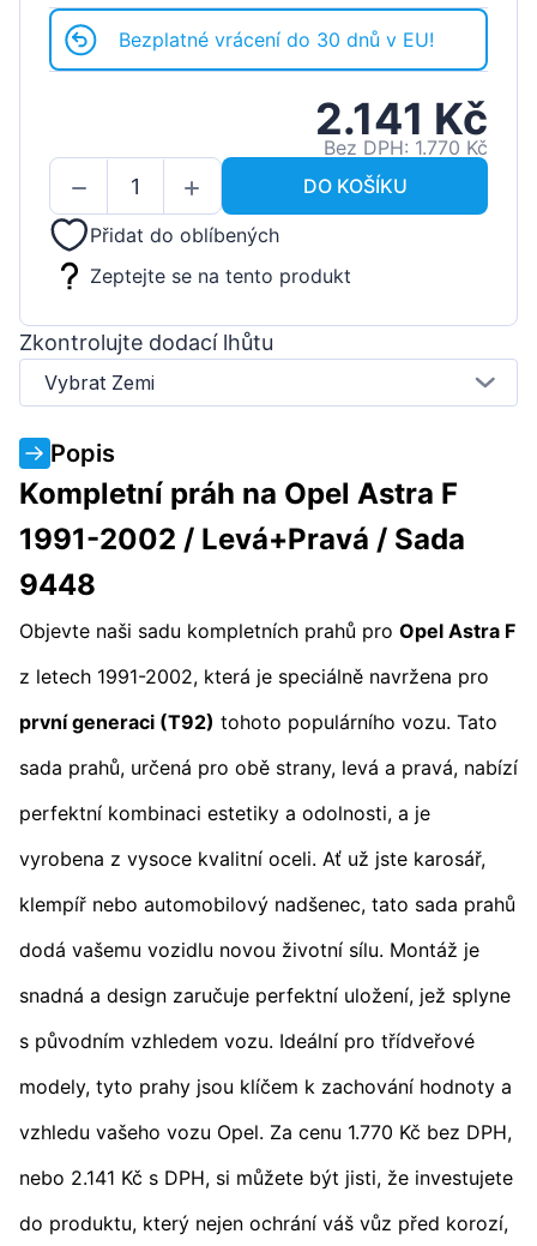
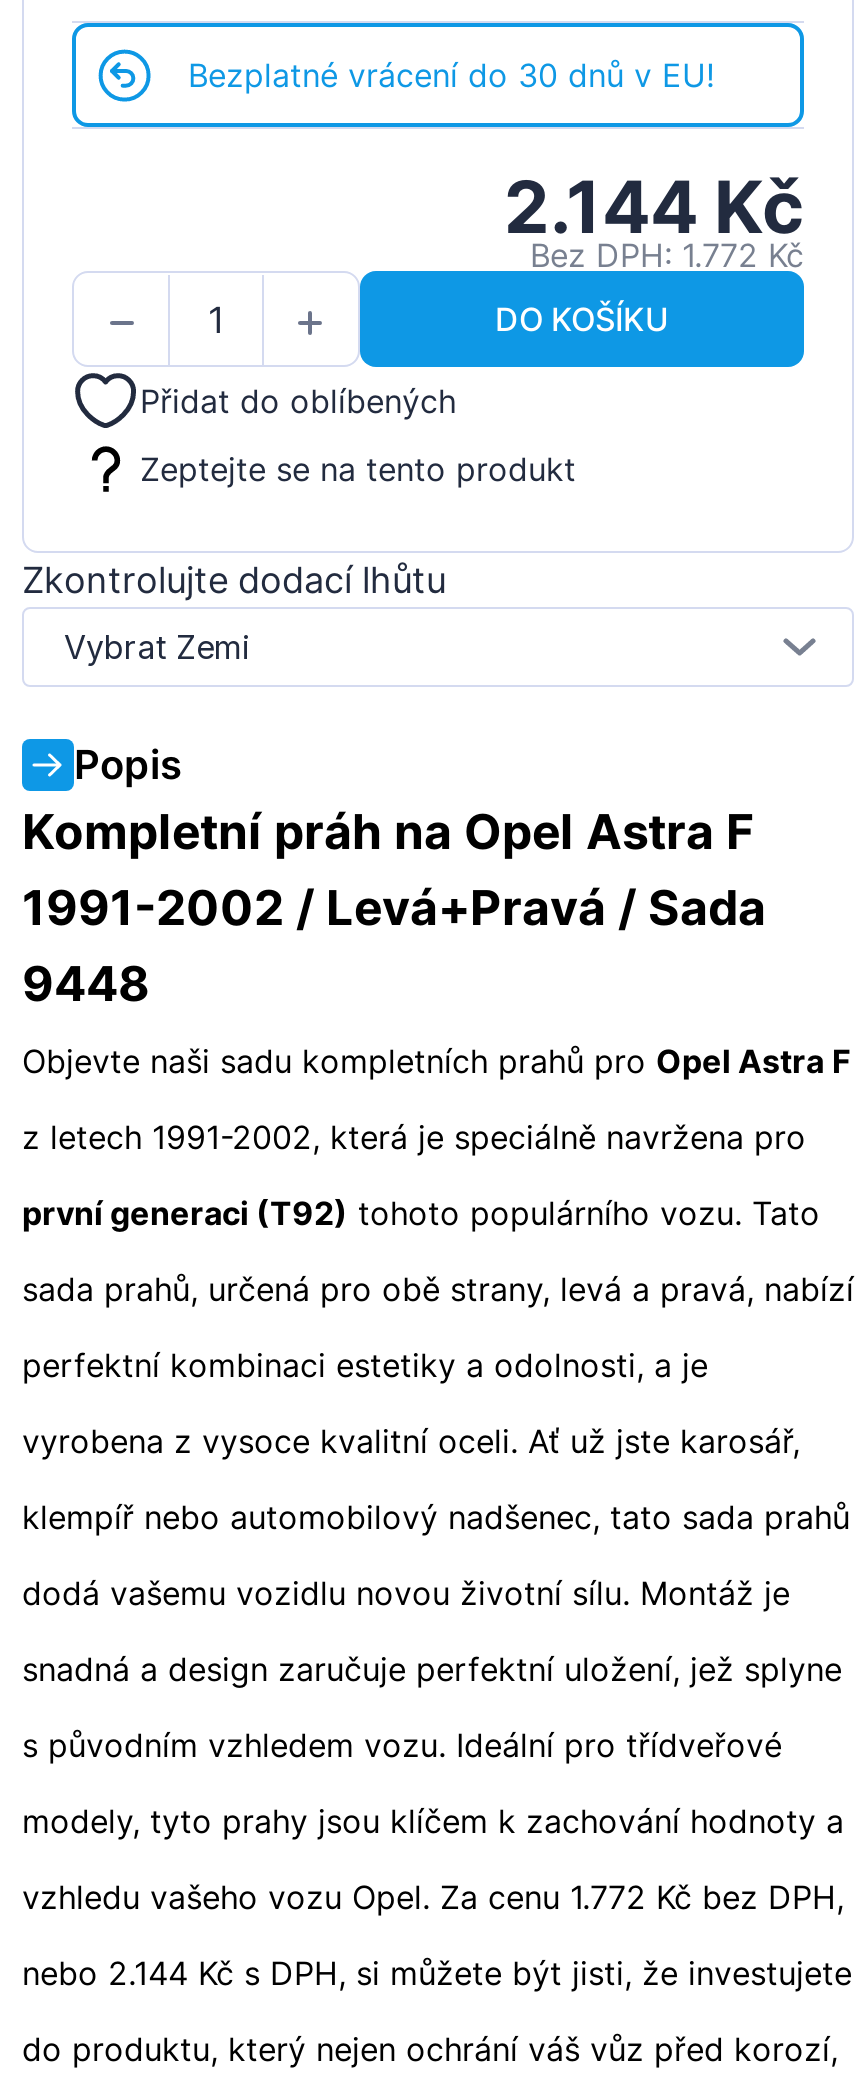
- 2.141 Kč
+ 2.144 Kč

- Bez DPH: 1.770 Kč
+ Bez DPH: 1.772 Kč

- vzhledu vašeho vozu Opel. Za cenu 1.770 Kč bez DPH,
+ vzhledu vašeho vozu Opel. Za cenu 1.772 Kč bez DPH,

- nebo 2.141 Kč s DPH, si můžete být jisti, že investujete
+ nebo 2.144 Kč s DPH, si můžete být jisti, že investujete
